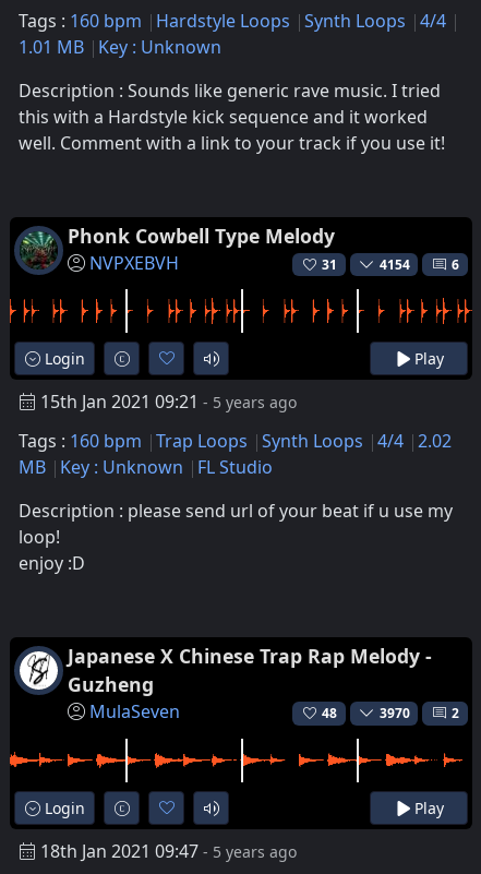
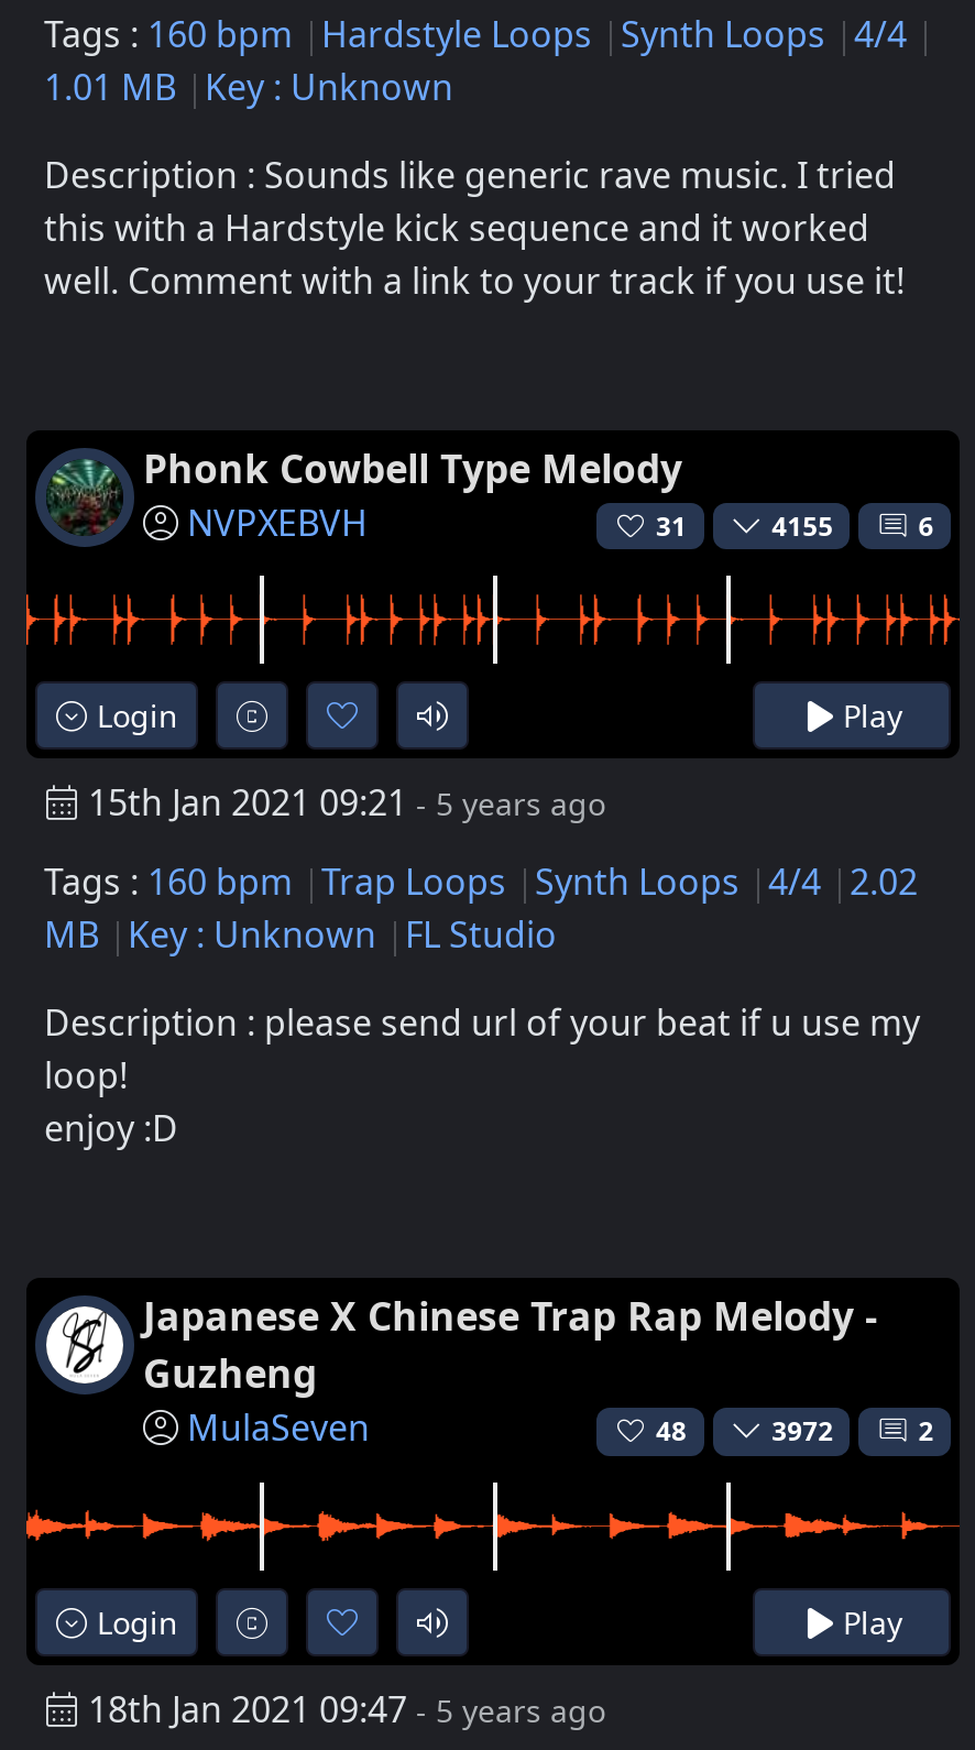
- 4154
+ 4155

- 3970
+ 3972
